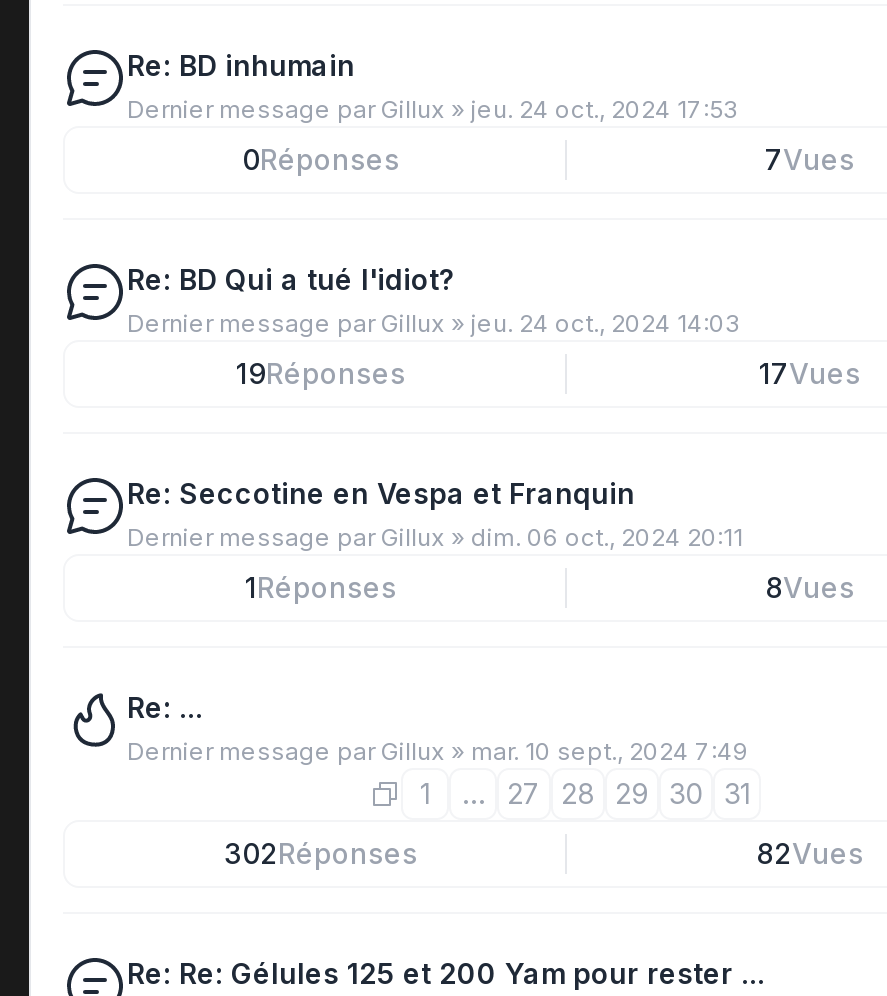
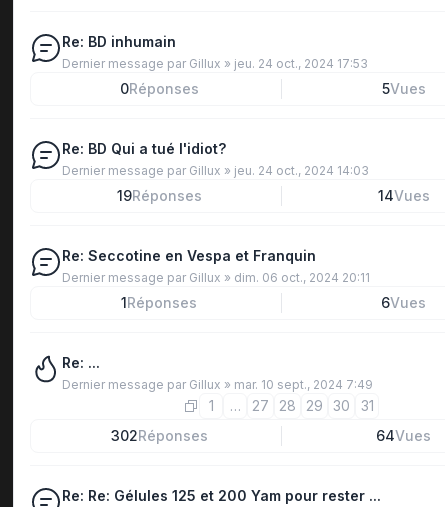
- 7Vues
+ 5Vues

- 17Vues
+ 14Vues

- 8Vues
+ 6Vues

- 82Vues
+ 64Vues
